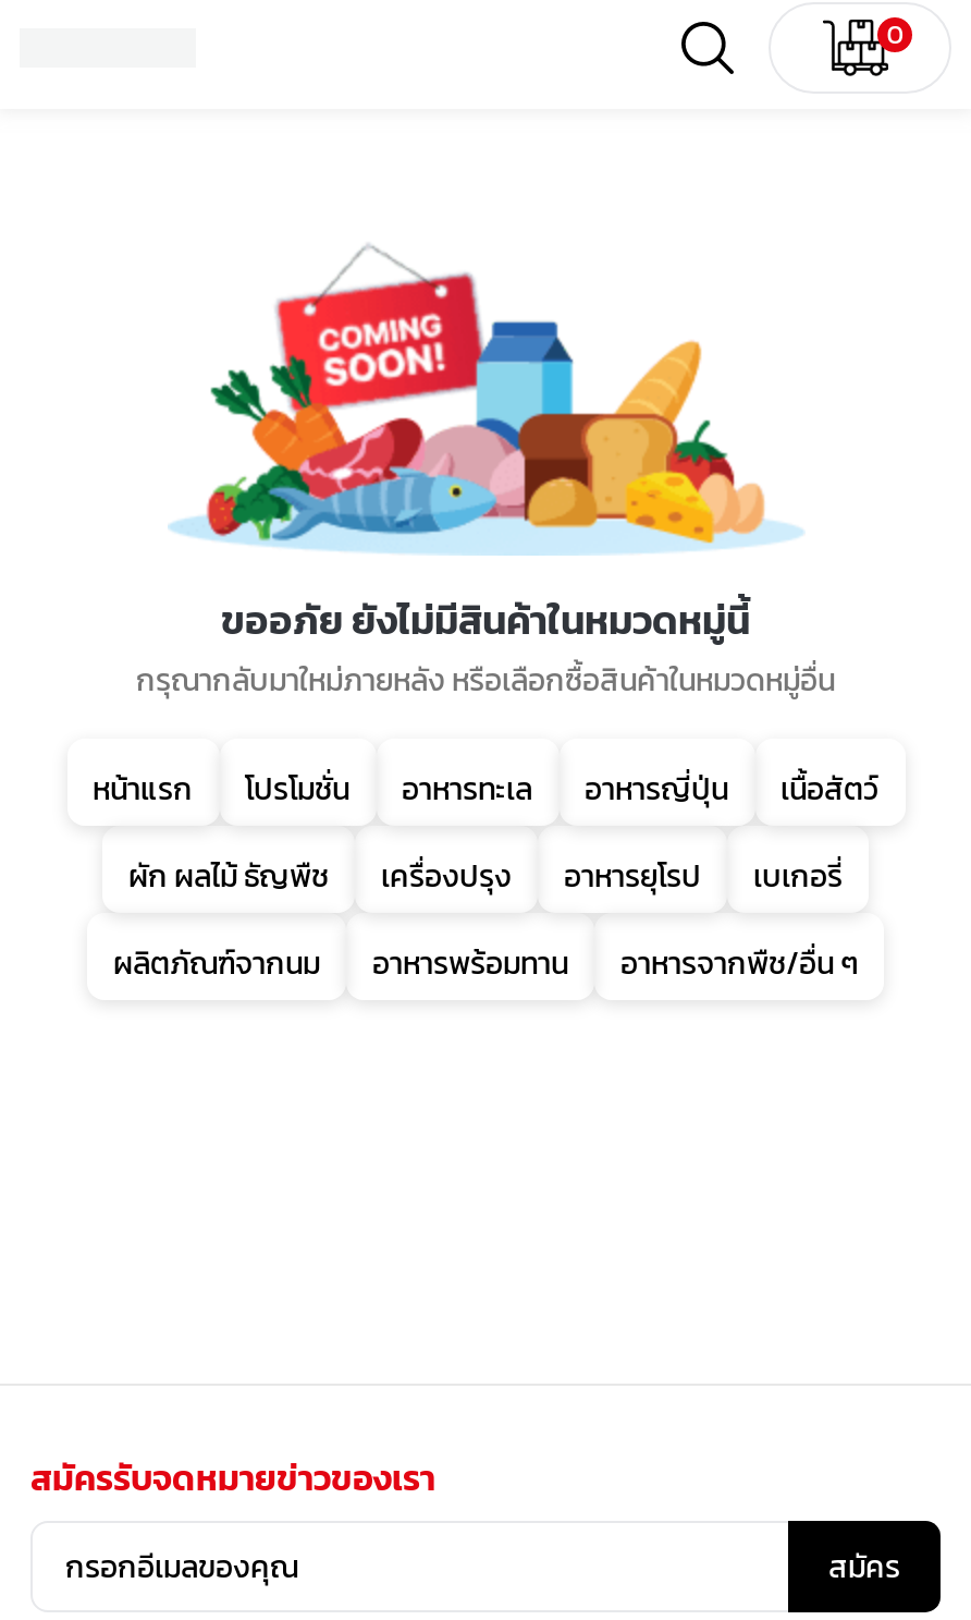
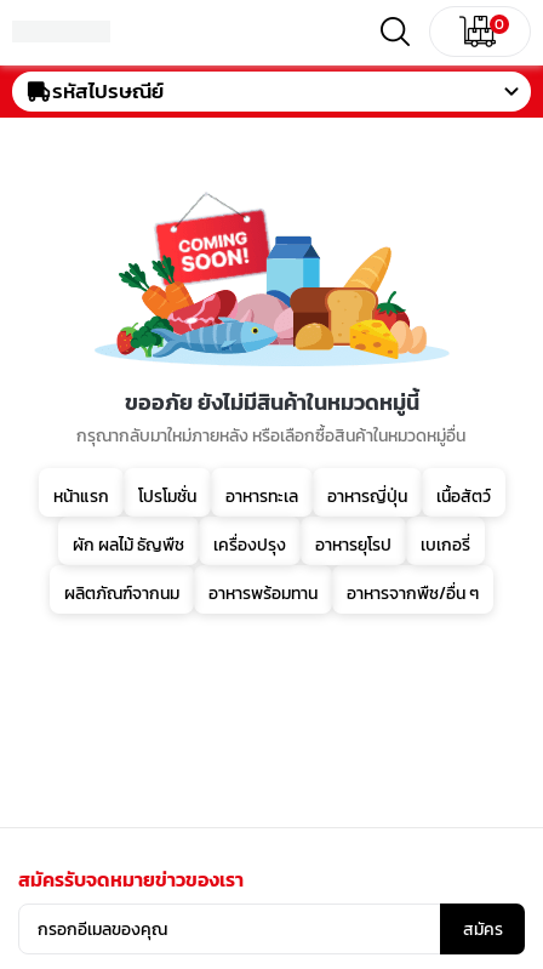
+ รหัสไปรษณีย์
